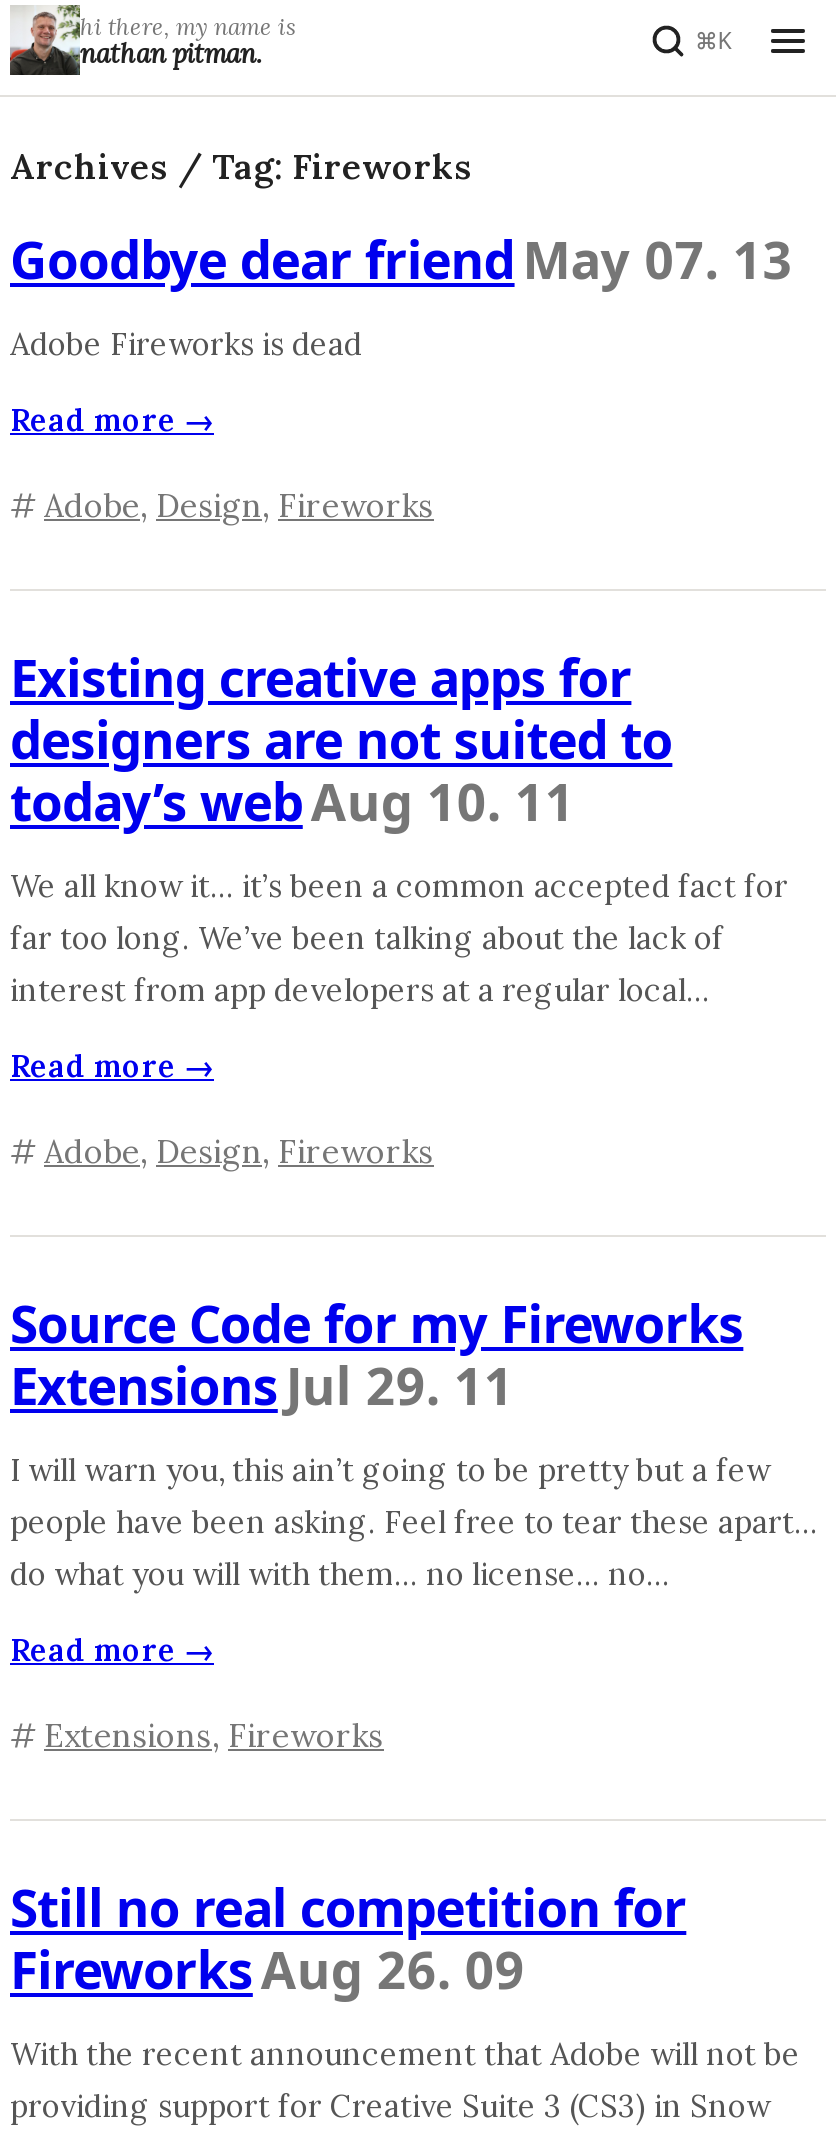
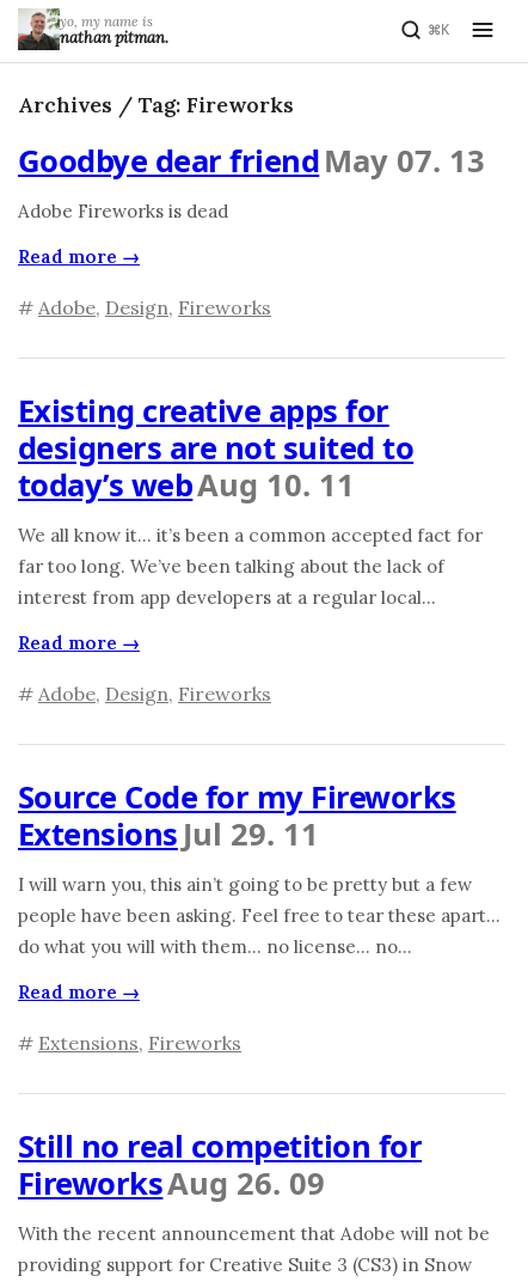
- hi there, my name is
+ yo, my name is
